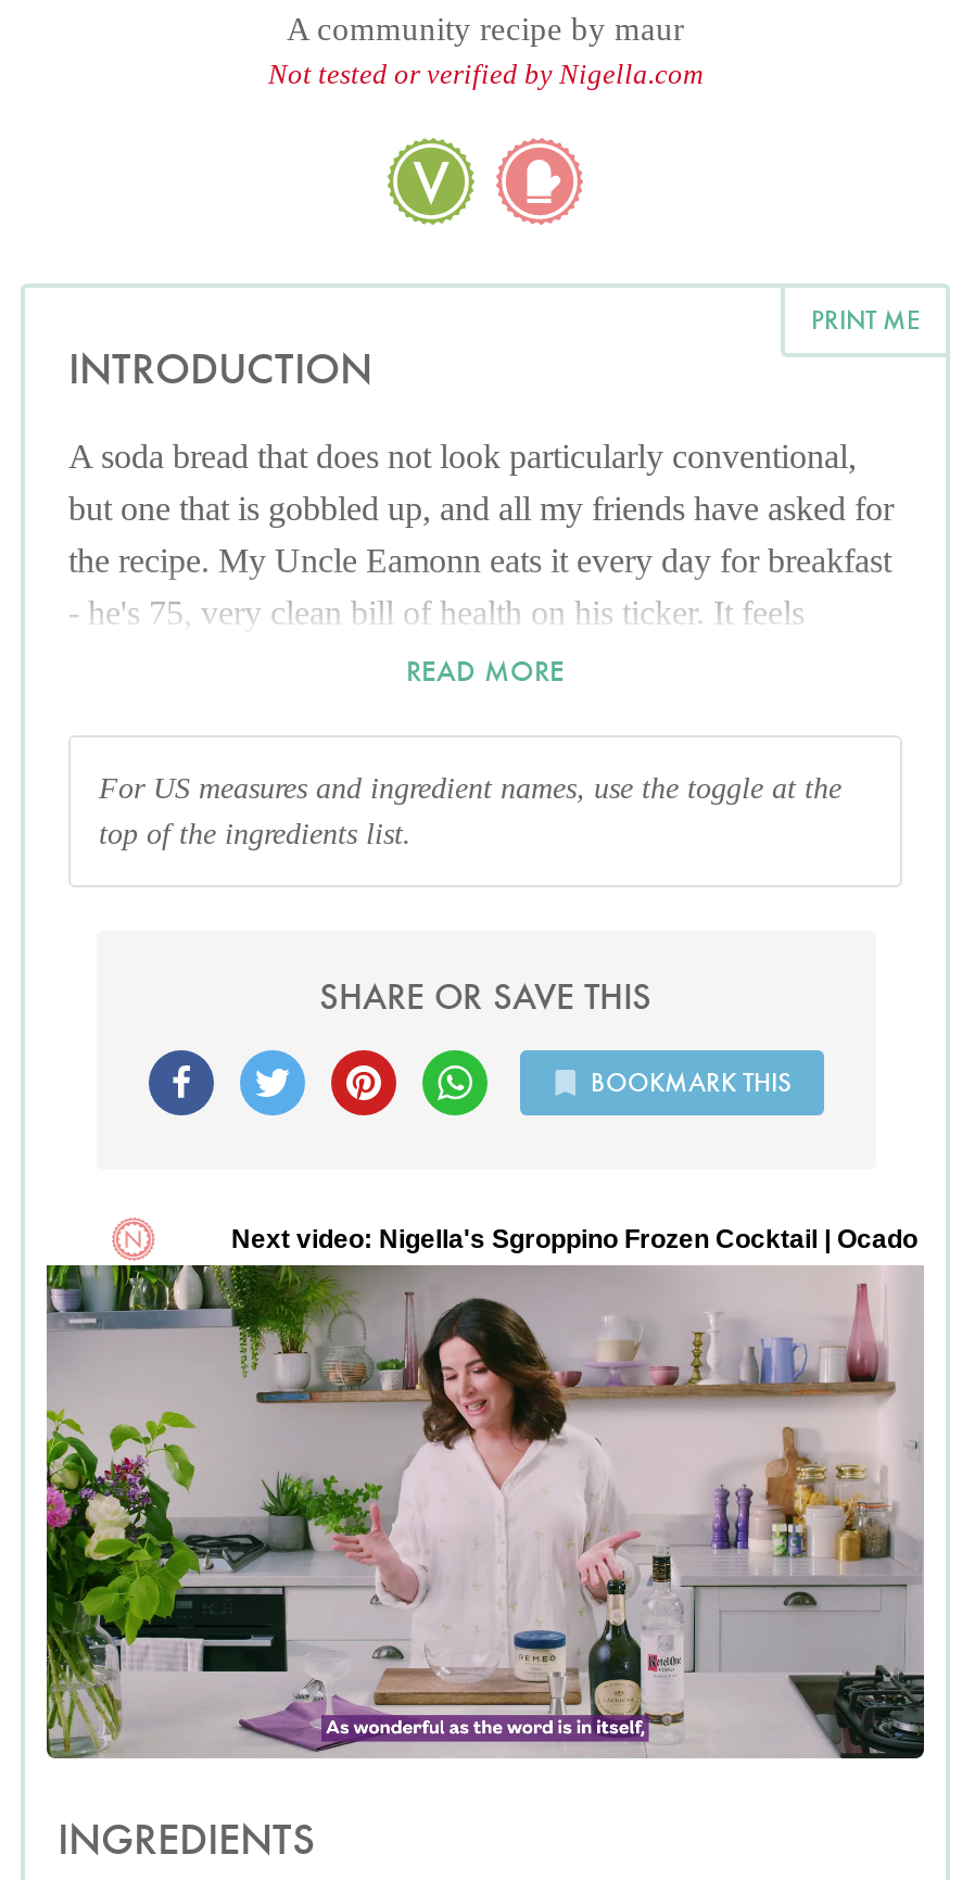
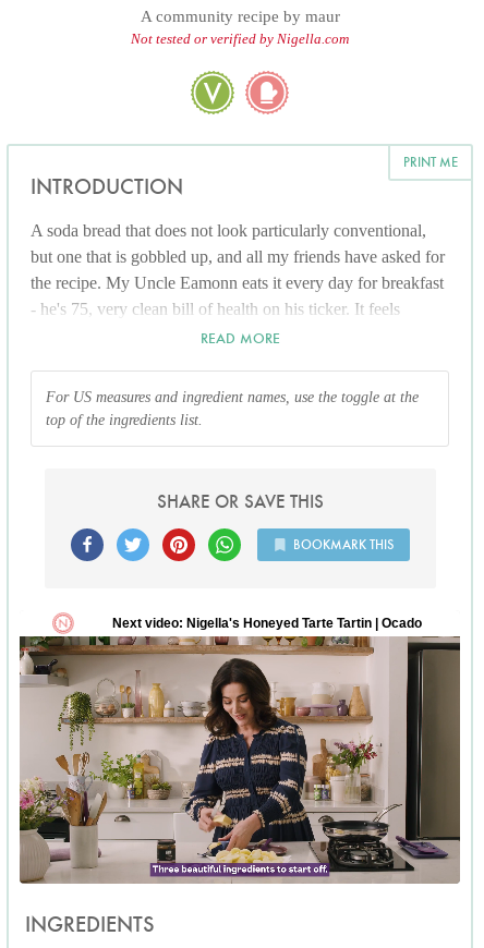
- [image]
+ [image]
